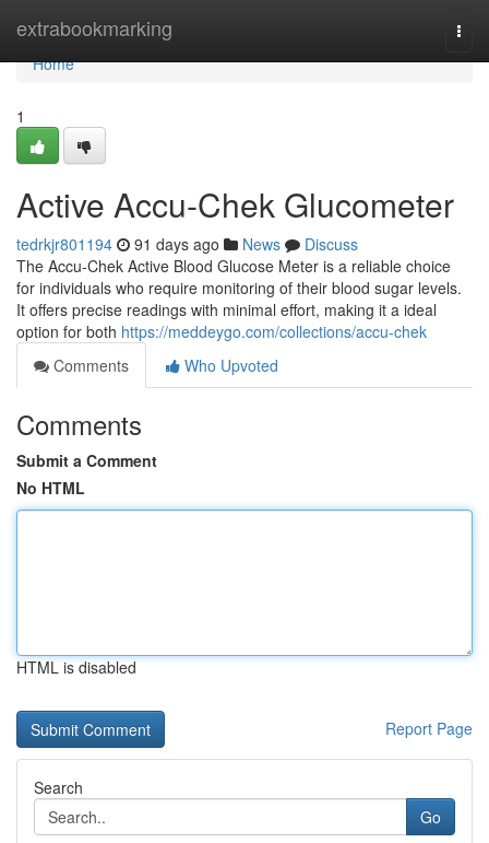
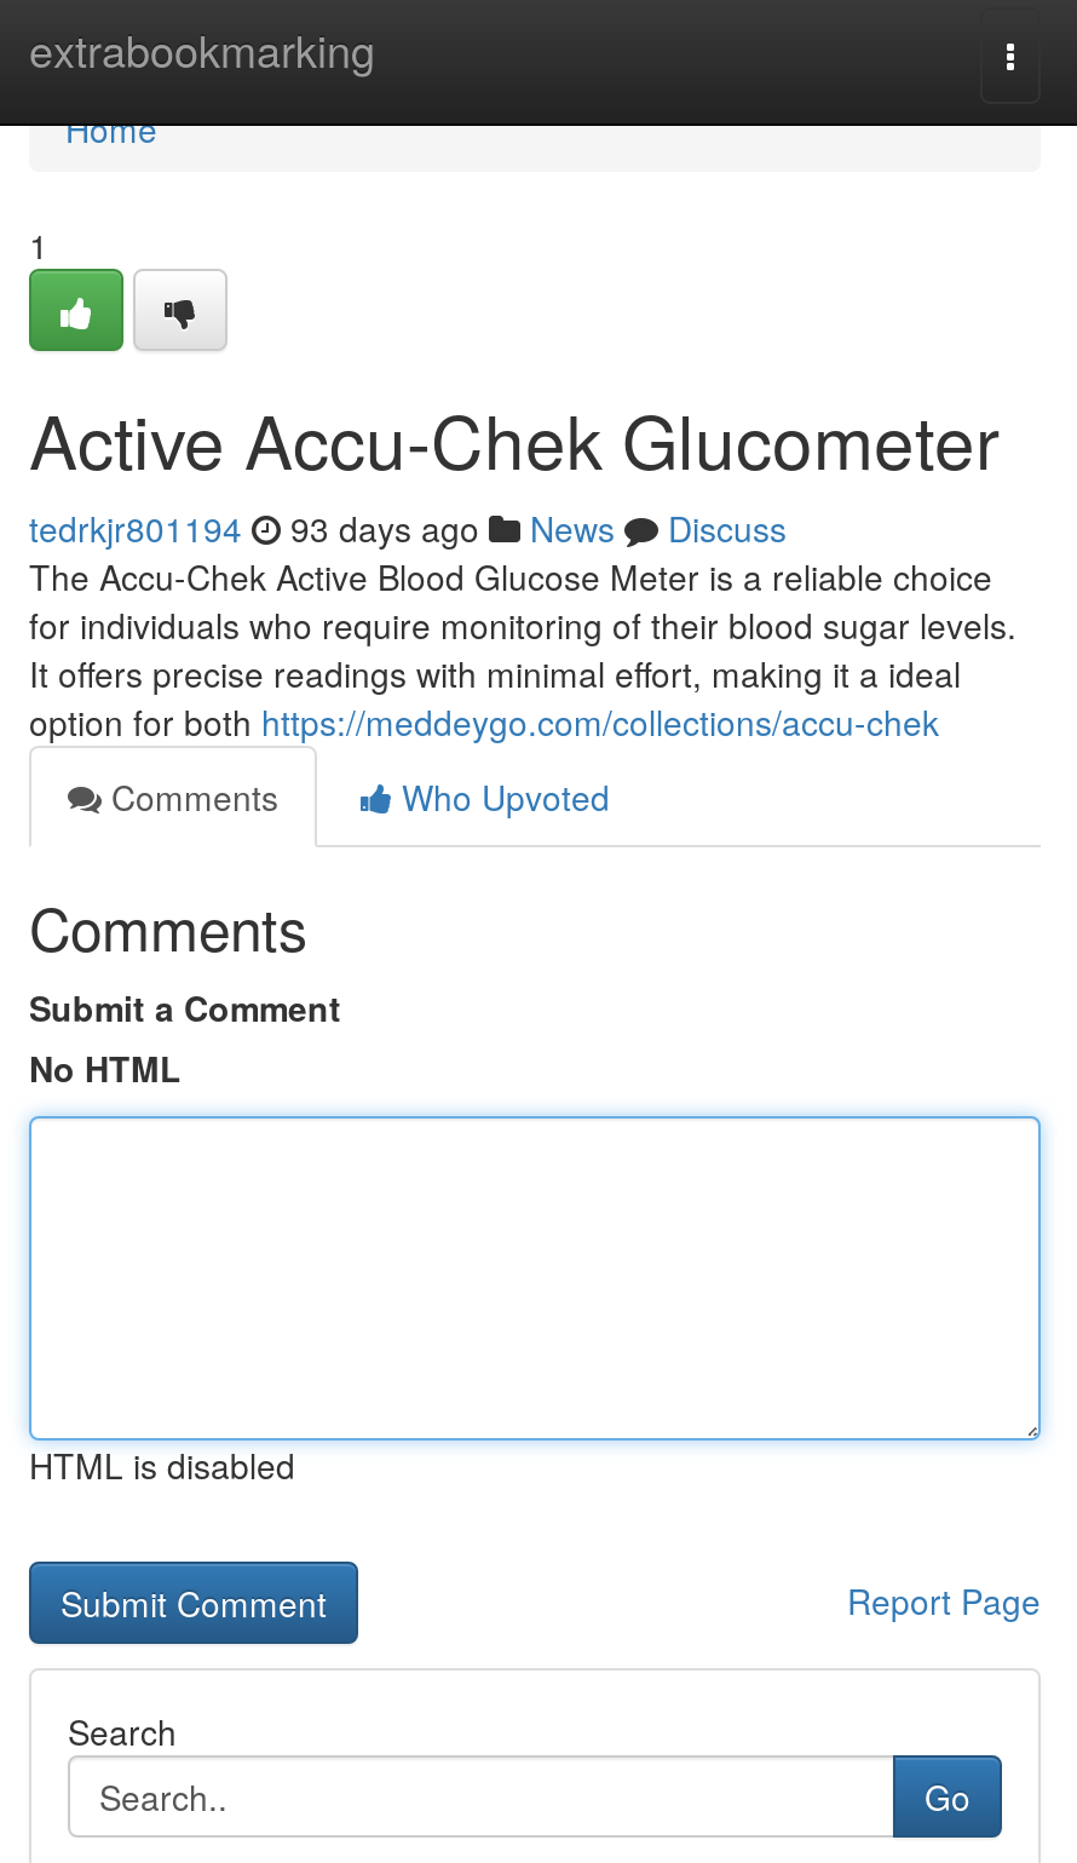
- tedrkjr801194 91 days ago News Discuss
+ tedrkjr801194 93 days ago News Discuss
